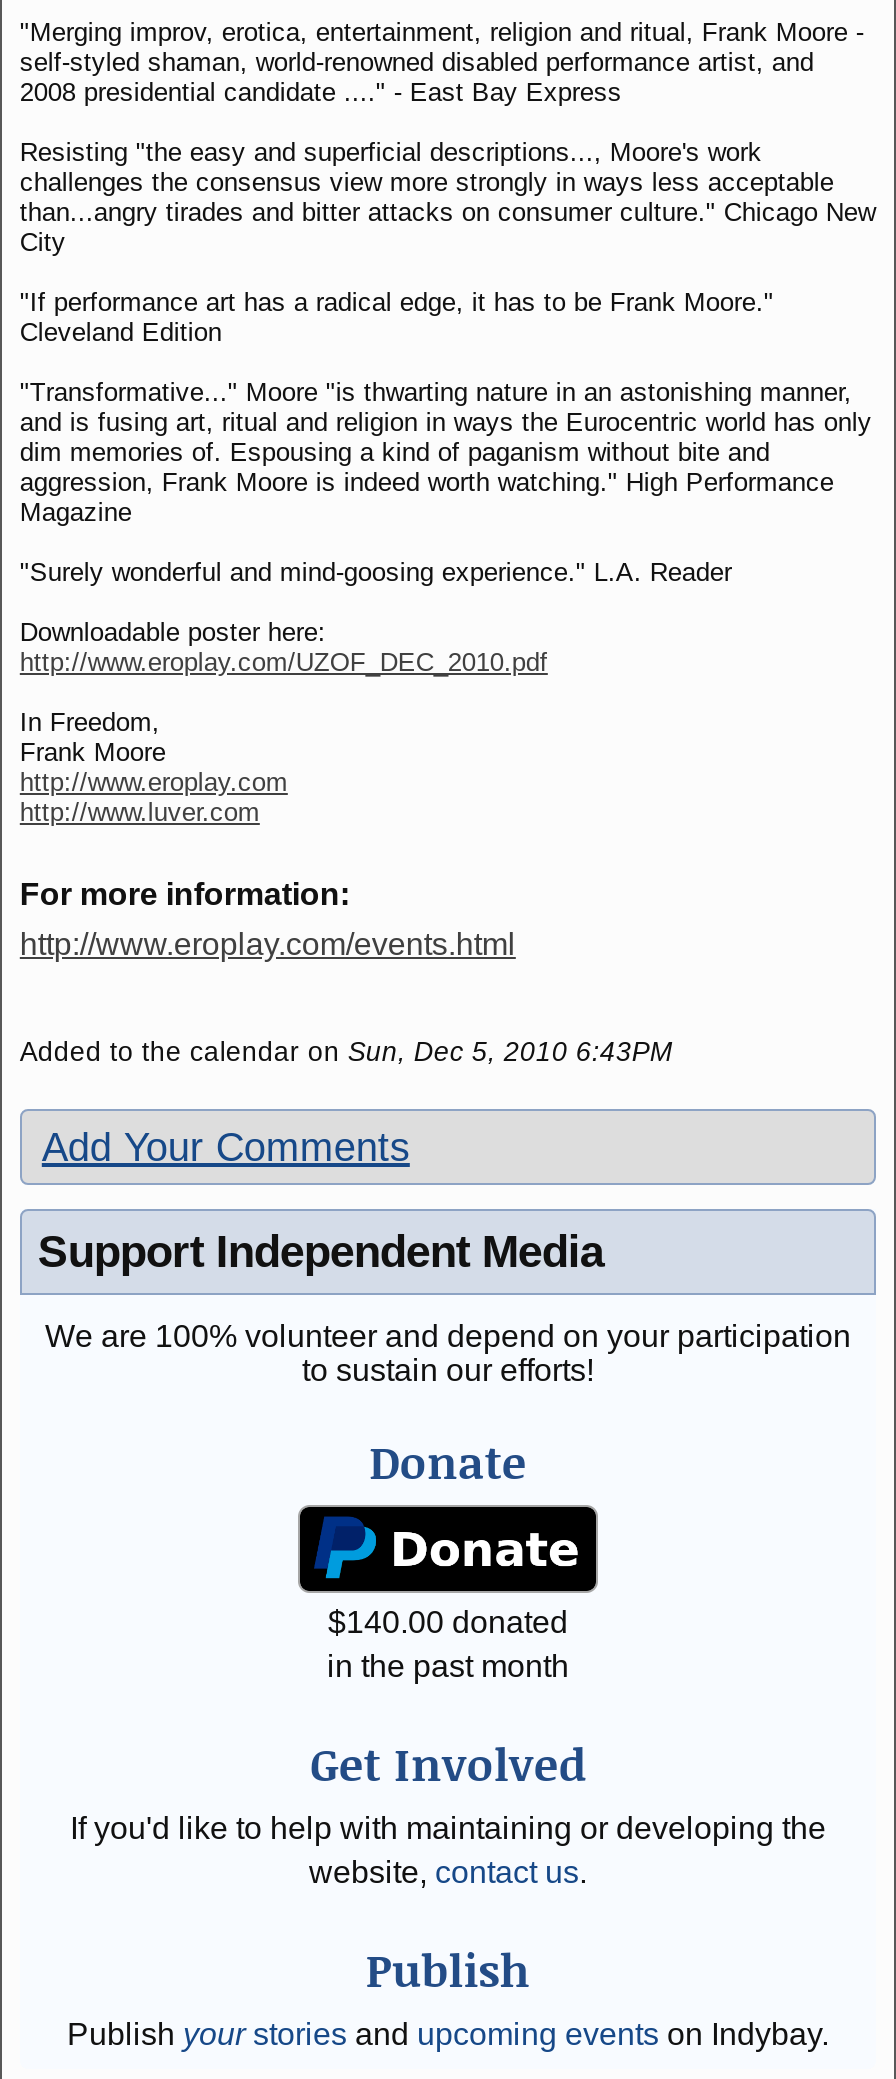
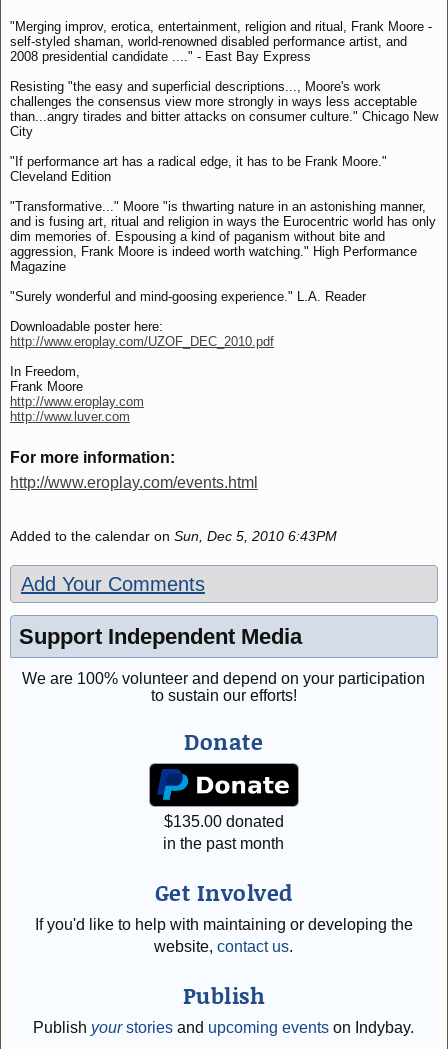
- $140.00 donated
+ $135.00 donated
